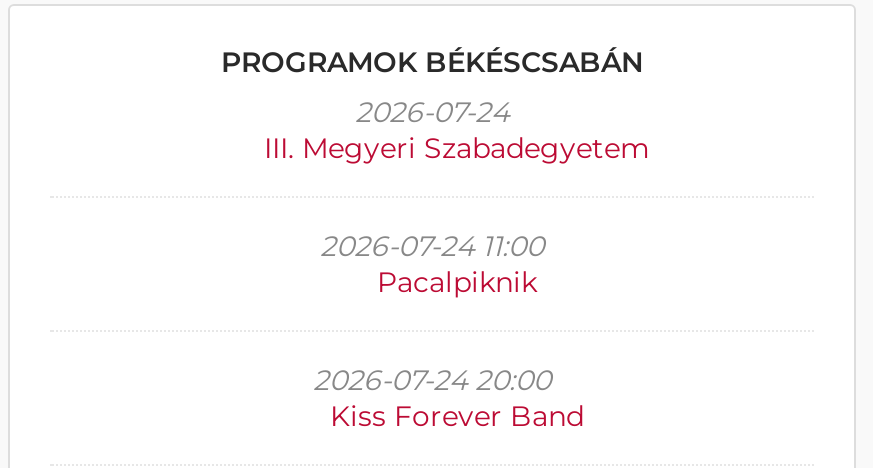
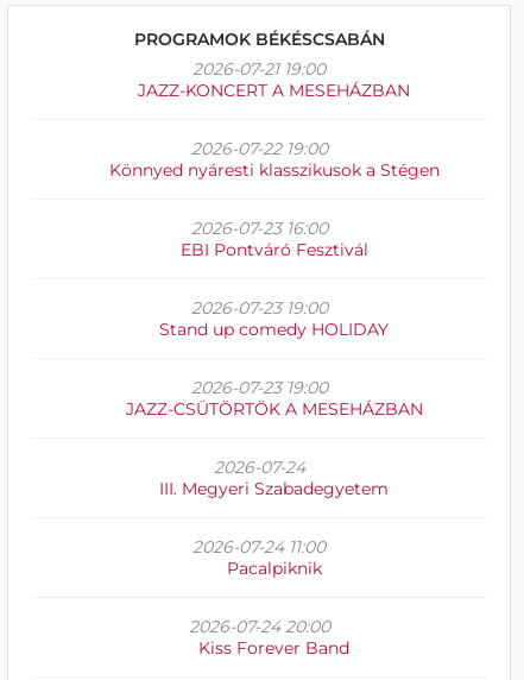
+ 2026-07-21 19:00
+ JAZZ-KONCERT A MESEHÁZBAN
+ 2026-07-22 19:00
+ Könnyed nyáresti klasszikusok a Stégen
+ 2026-07-23 16:00
+ EBI Pontváró Fesztivál
+ 2026-07-23 19:00
+ Stand up comedy HOLIDAY
+ 2026-07-23 19:00
+ JAZZ-CSÜTÖRTÖK A MESEHÁZBAN
